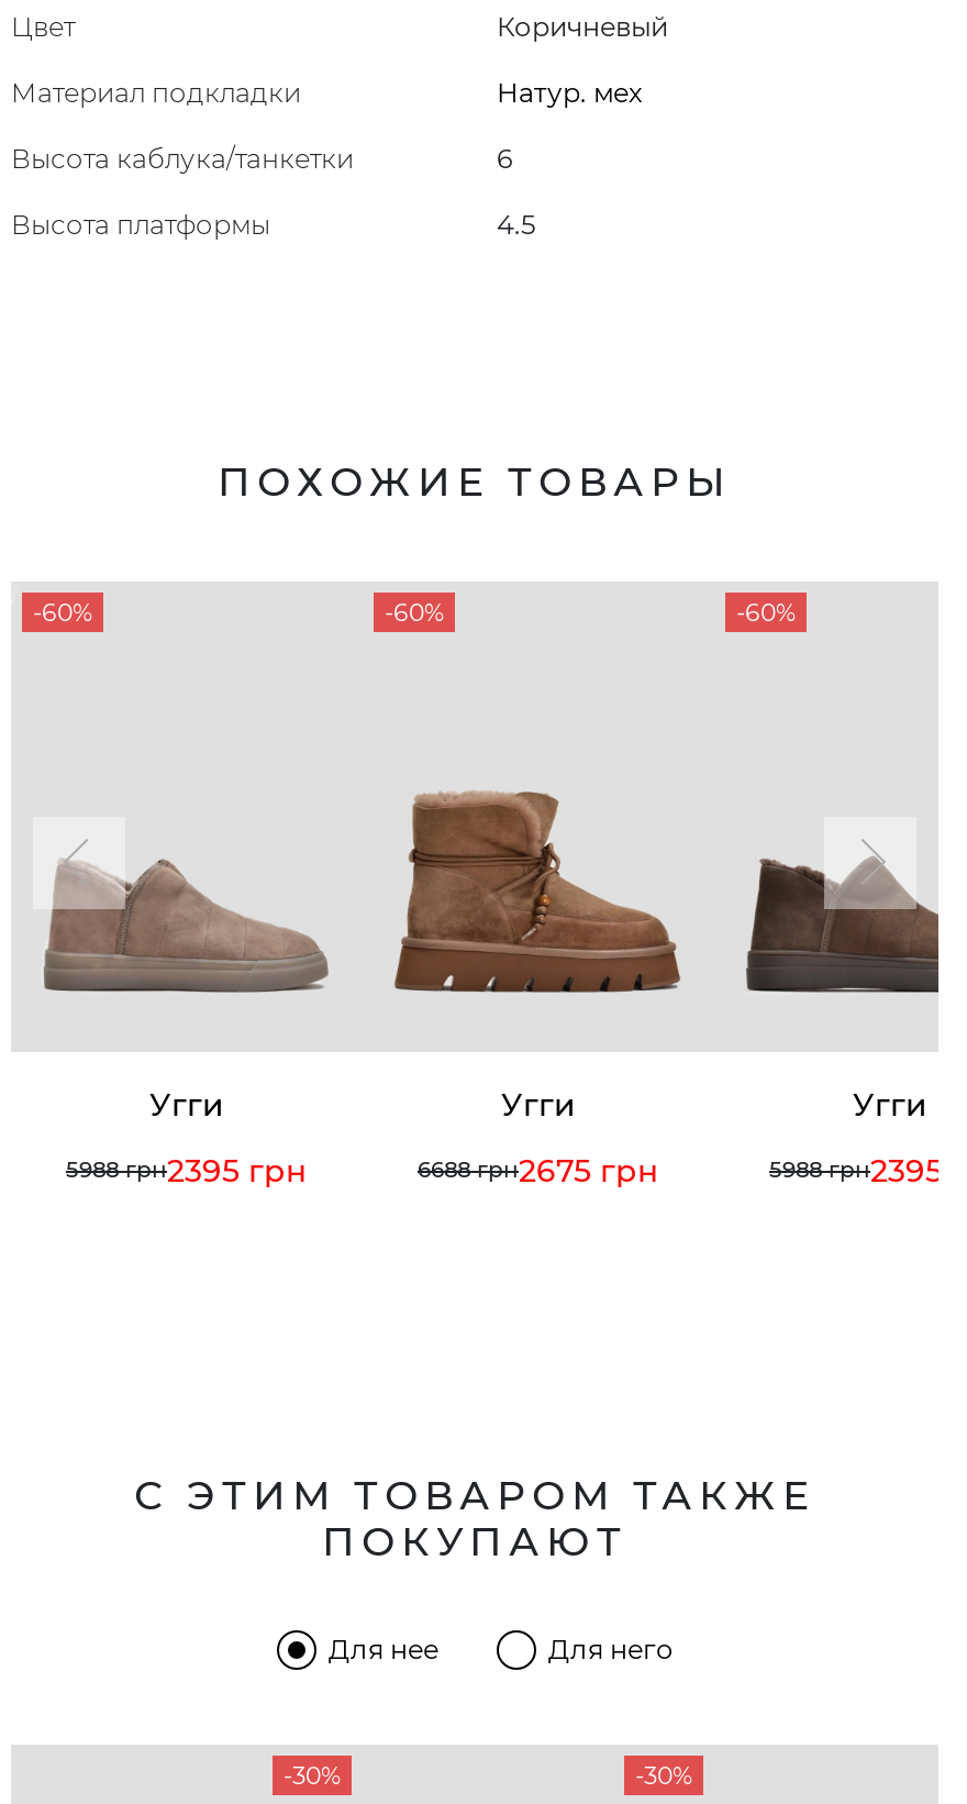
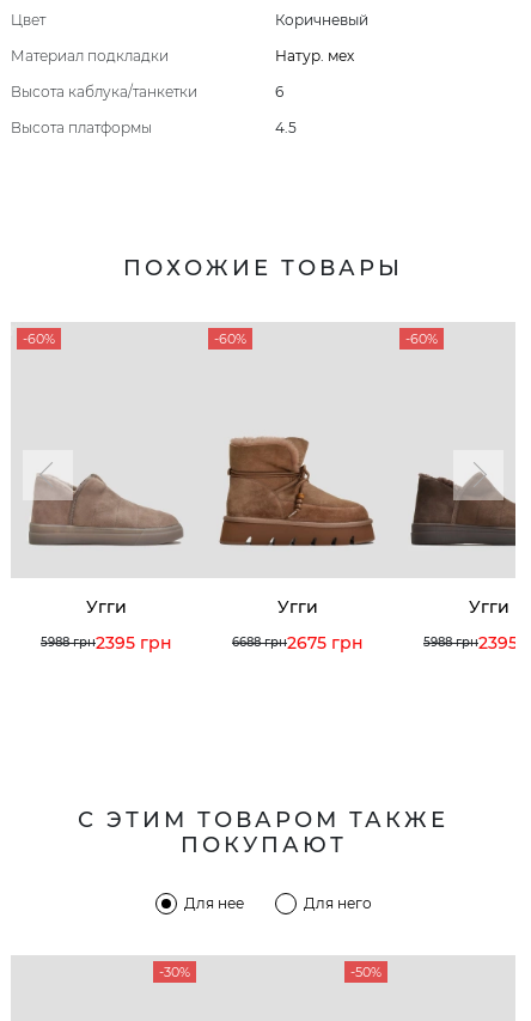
- -30%
+ -50%
